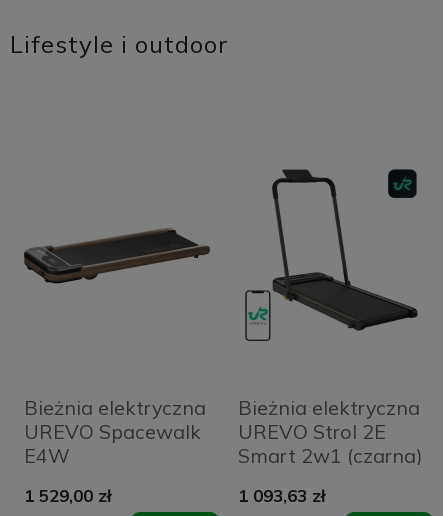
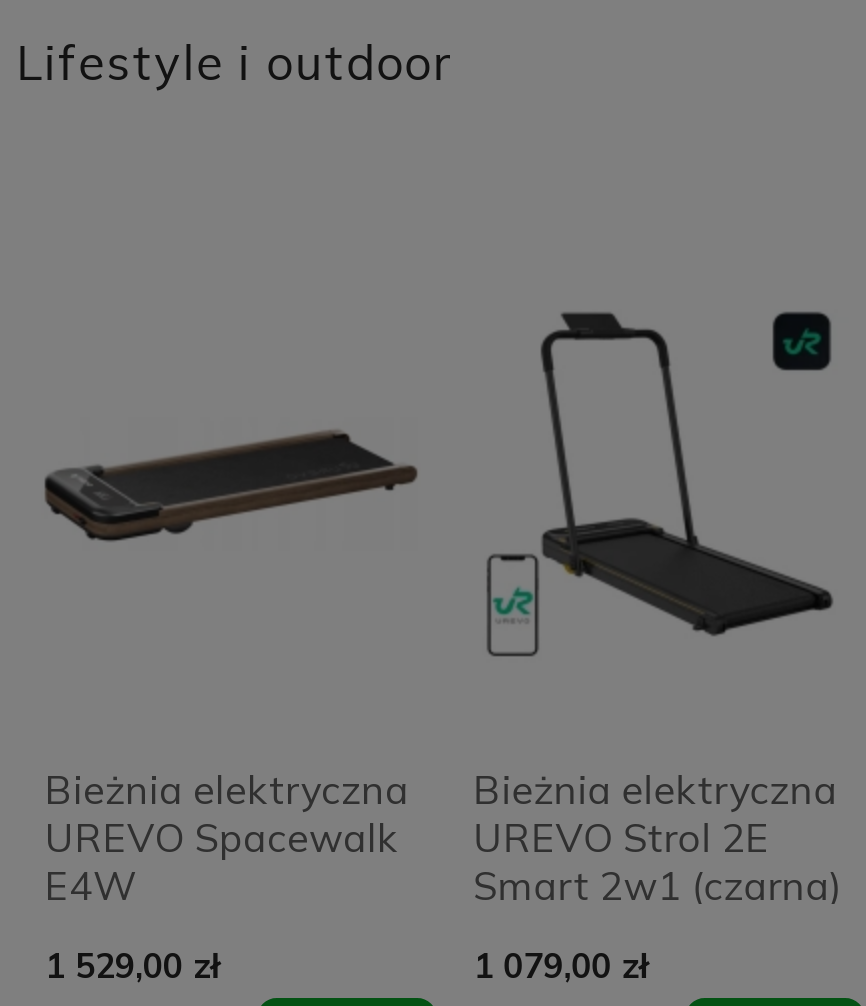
- 1 093,63 zł
+ 1 079,00 zł
